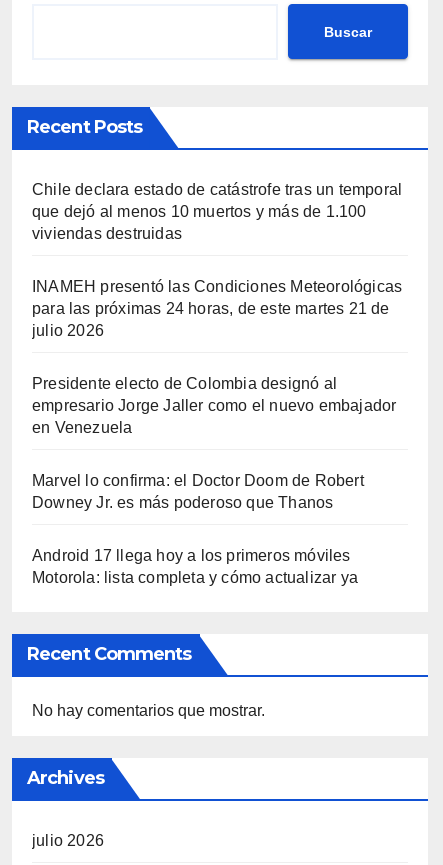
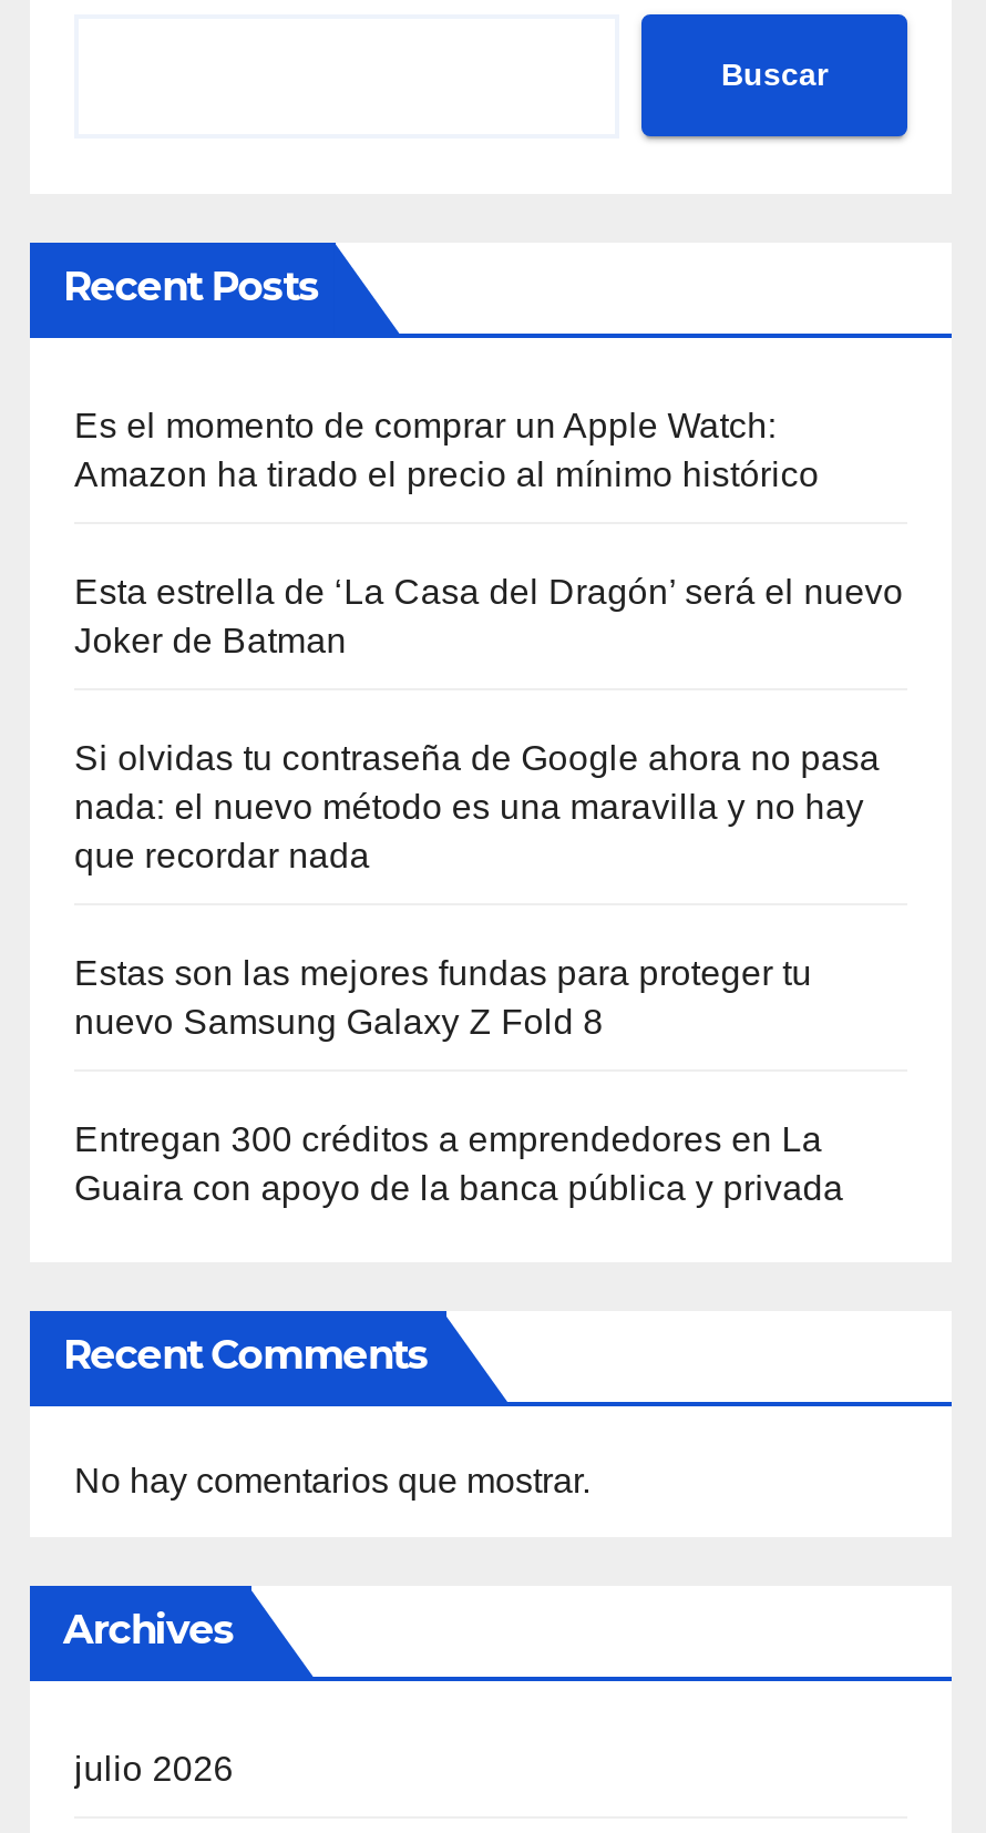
- Chile declara estado de catástrofe tras un temporal
- que dejó al menos 10 muertos y más de 1.100
- viviendas destruidas
+ Es el momento de comprar un Apple Watch:
+ Amazon ha tirado el precio al mínimo histórico

- INAMEH presentó las Condiciones Meteorológicas
- para las próximas 24 horas, de este martes 21 de
- julio 2026
+ Esta estrella de ‘La Casa del Dragón’ será el nuevo
+ Joker de Batman

- Presidente electo de Colombia designó al
- empresario Jorge Jaller como el nuevo embajador
- en Venezuela
+ Si olvidas tu contraseña de Google ahora no pasa
+ nada: el nuevo método es una maravilla y no hay
+ que recordar nada

- Marvel lo confirma: el Doctor Doom de Robert
- Downey Jr. es más poderoso que Thanos
+ Estas son las mejores fundas para proteger tu
+ nuevo Samsung Galaxy Z Fold 8

- Android 17 llega hoy a los primeros móviles
- Motorola: lista completa y cómo actualizar ya
+ Entregan 300 créditos a emprendedores en La
+ Guaira con apoyo de la banca pública y privada
